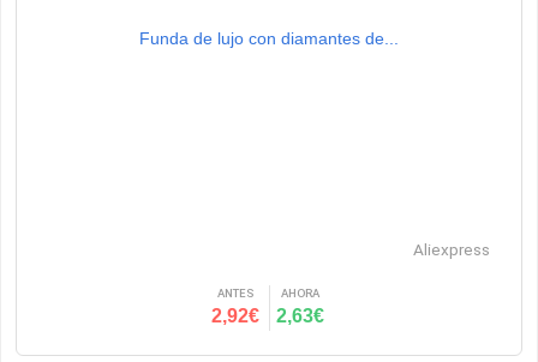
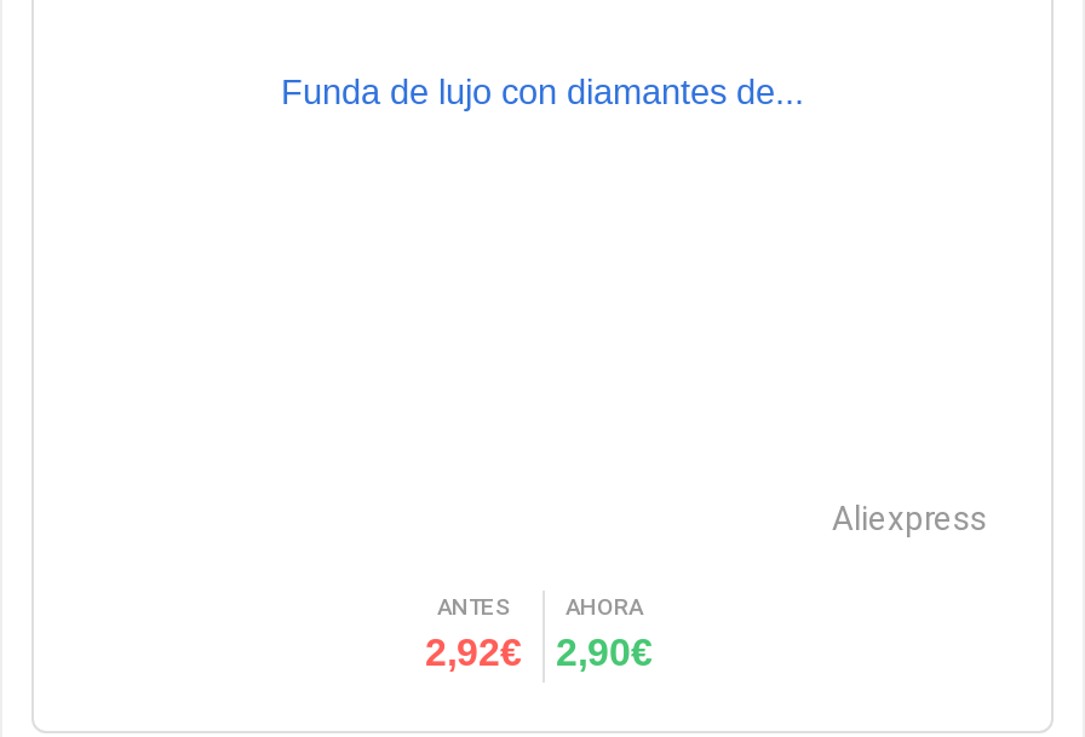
- 2,92€ 2,63€
+ 2,92€ 2,90€
